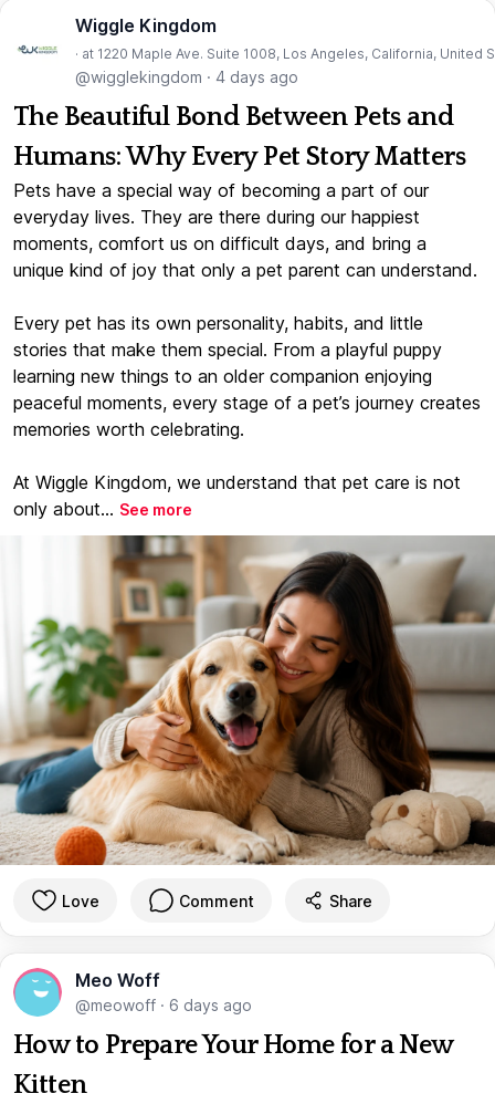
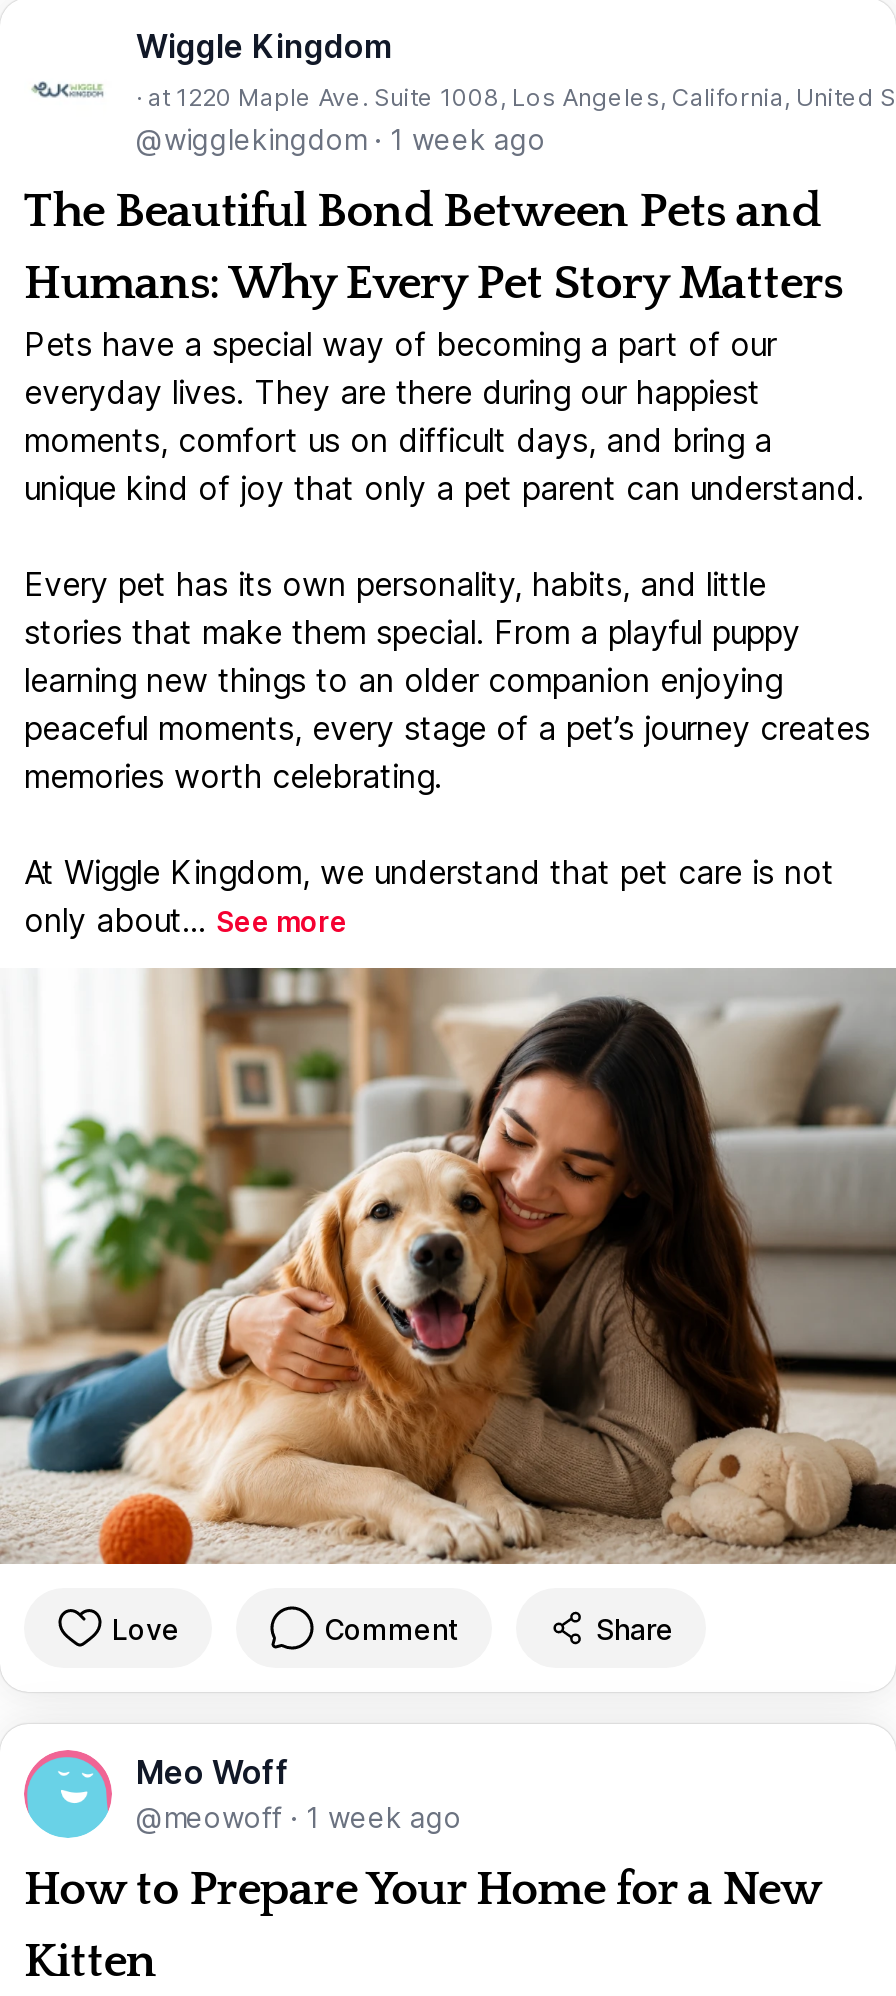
- @wigglekingdom · 4 days ago
+ @wigglekingdom · 1 week ago

- @meowoff · 6 days ago
+ @meowoff · 1 week ago
